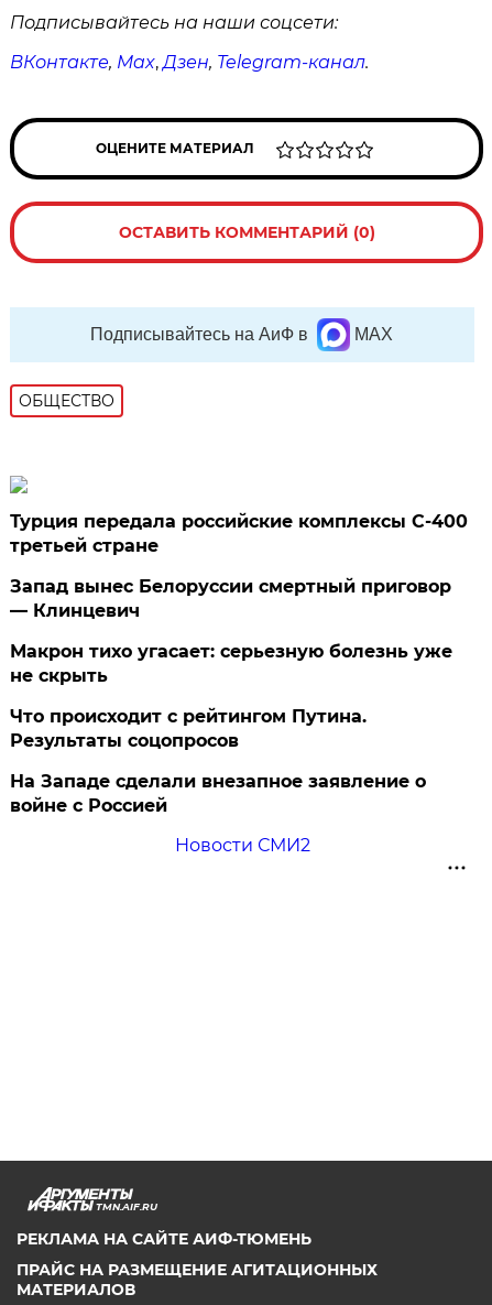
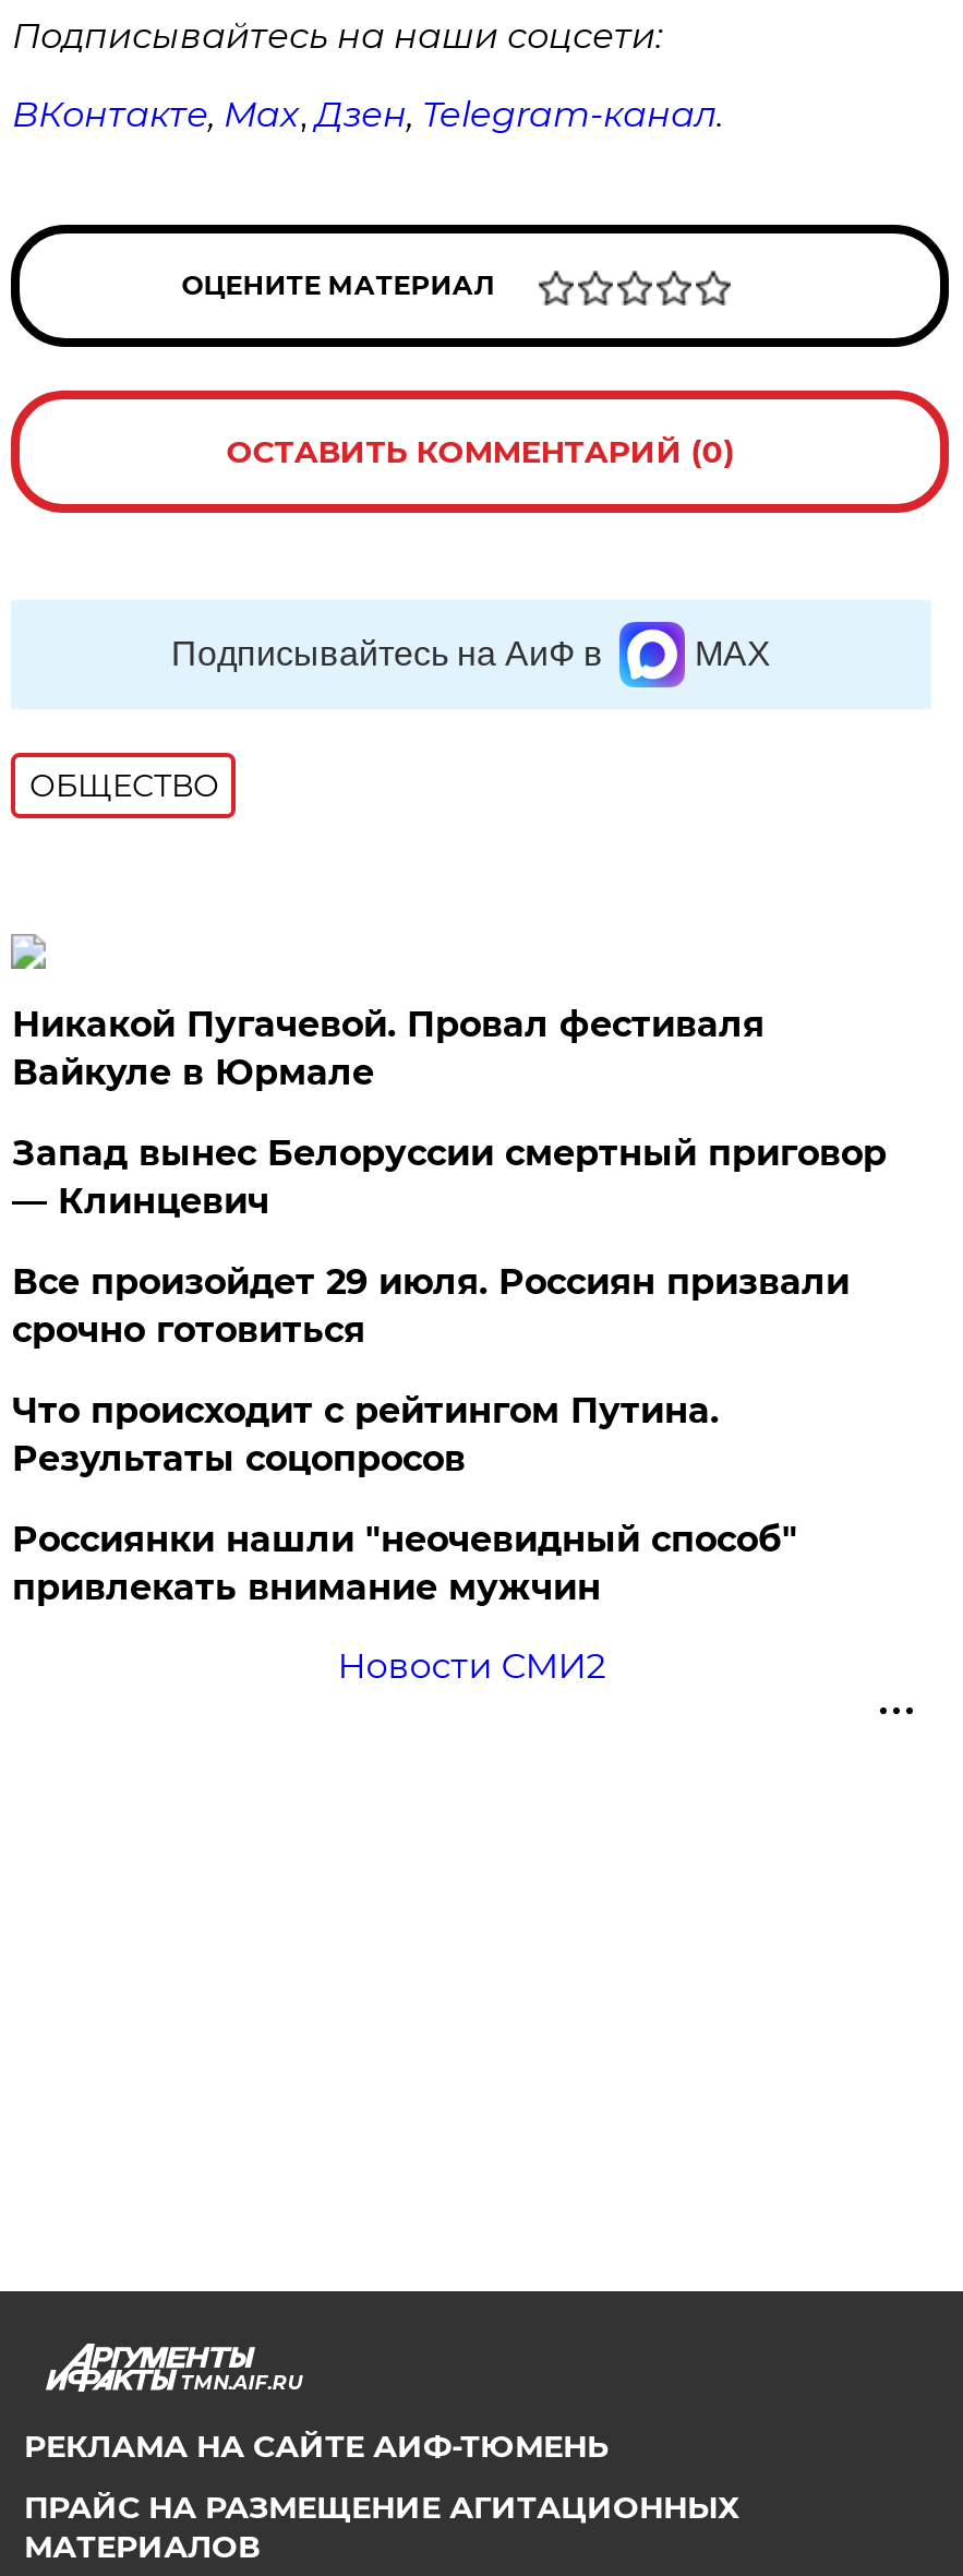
- Турция передала российские комплексы С-400
- третьей стране
+ Никакой Пугачевой. Провал фестиваля
+ Вайкуле в Юрмале

- Макрон тихо угасает: серьезную болезнь уже
- не скрыть
+ Все произойдет 29 июля. Россиян призвали
+ срочно готовиться

- На Западе сделали внезапное заявление о
- войне с Россией
+ Россиянки нашли "неочевидный способ"
+ привлекать внимание мужчин
